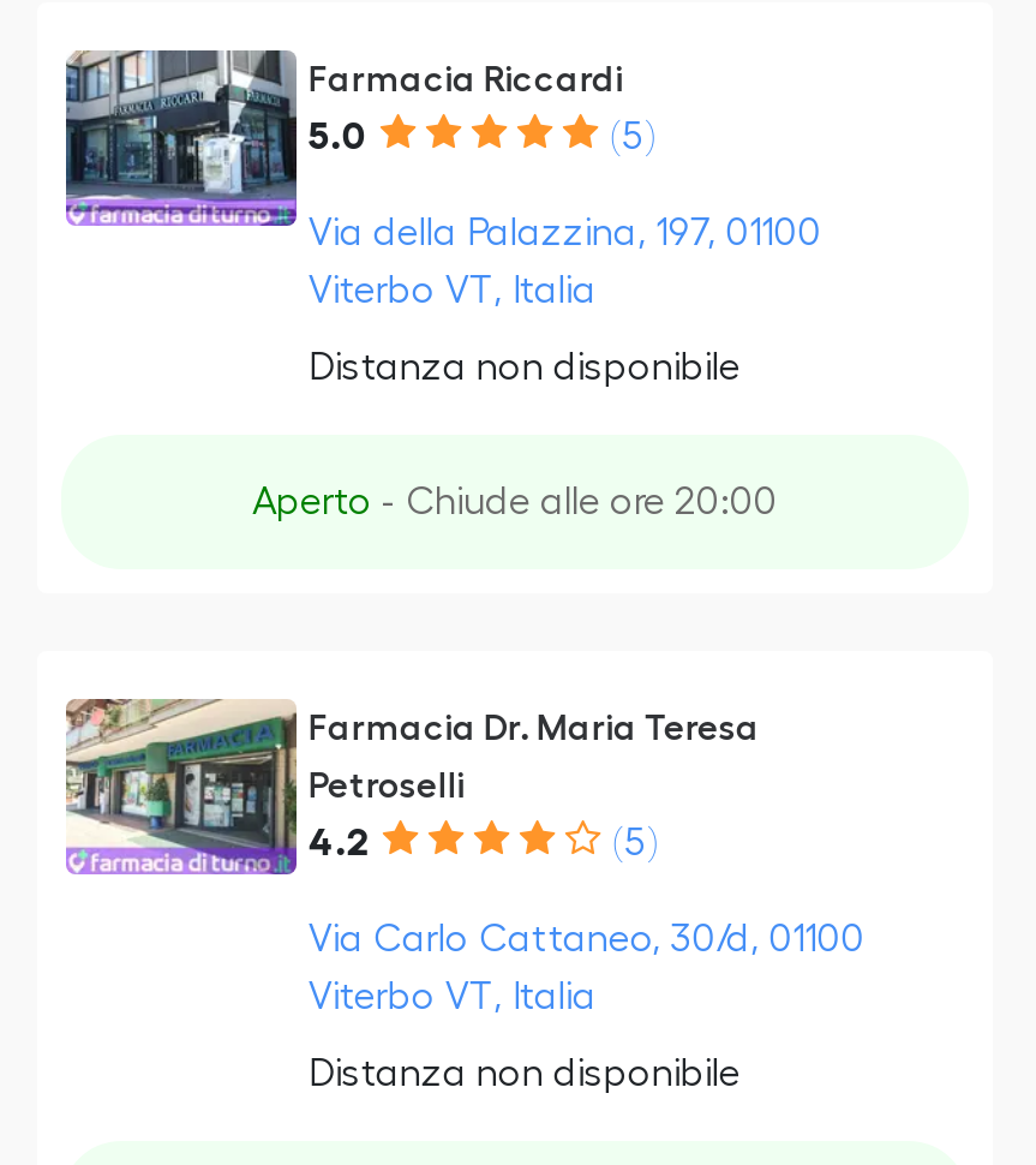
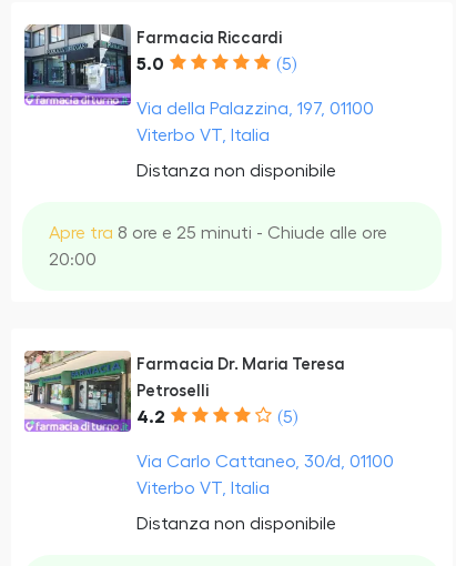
- Aperto - Chiude alle ore 20:00
+ Apre tra 8 ore e 25 minuti - Chiude alle ore
+ 20:00
